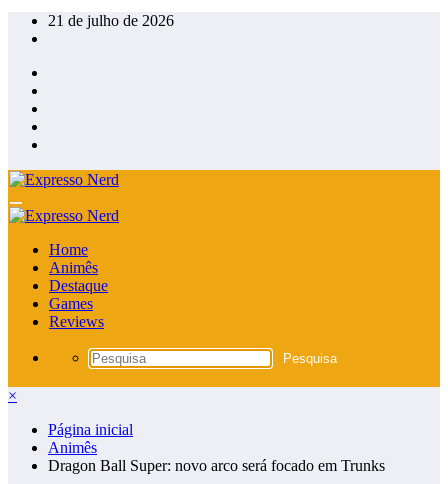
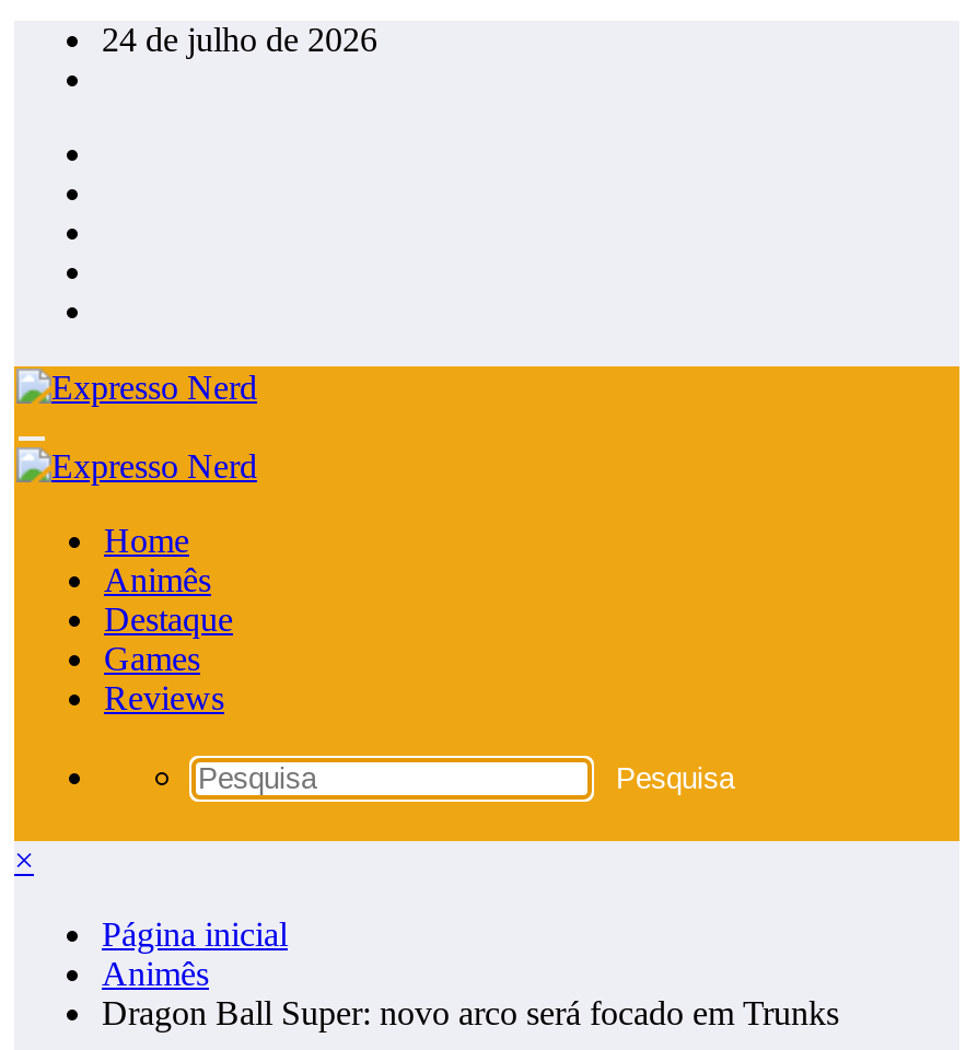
- 21 de julho de 2026
+ 24 de julho de 2026
